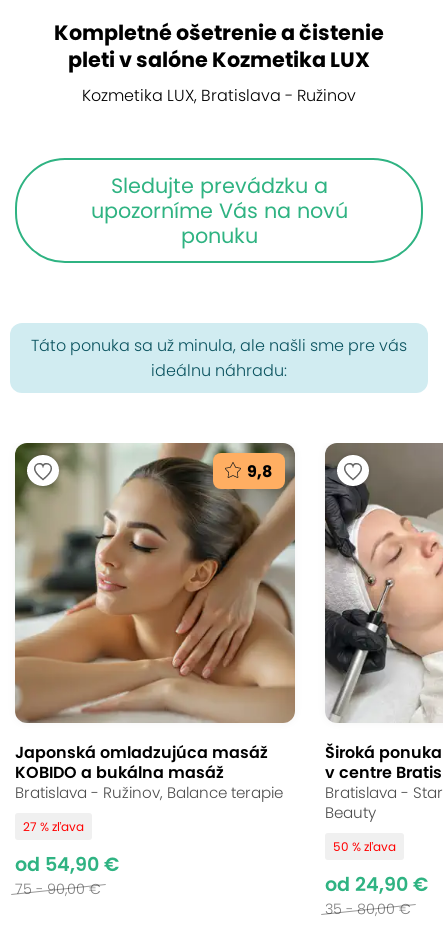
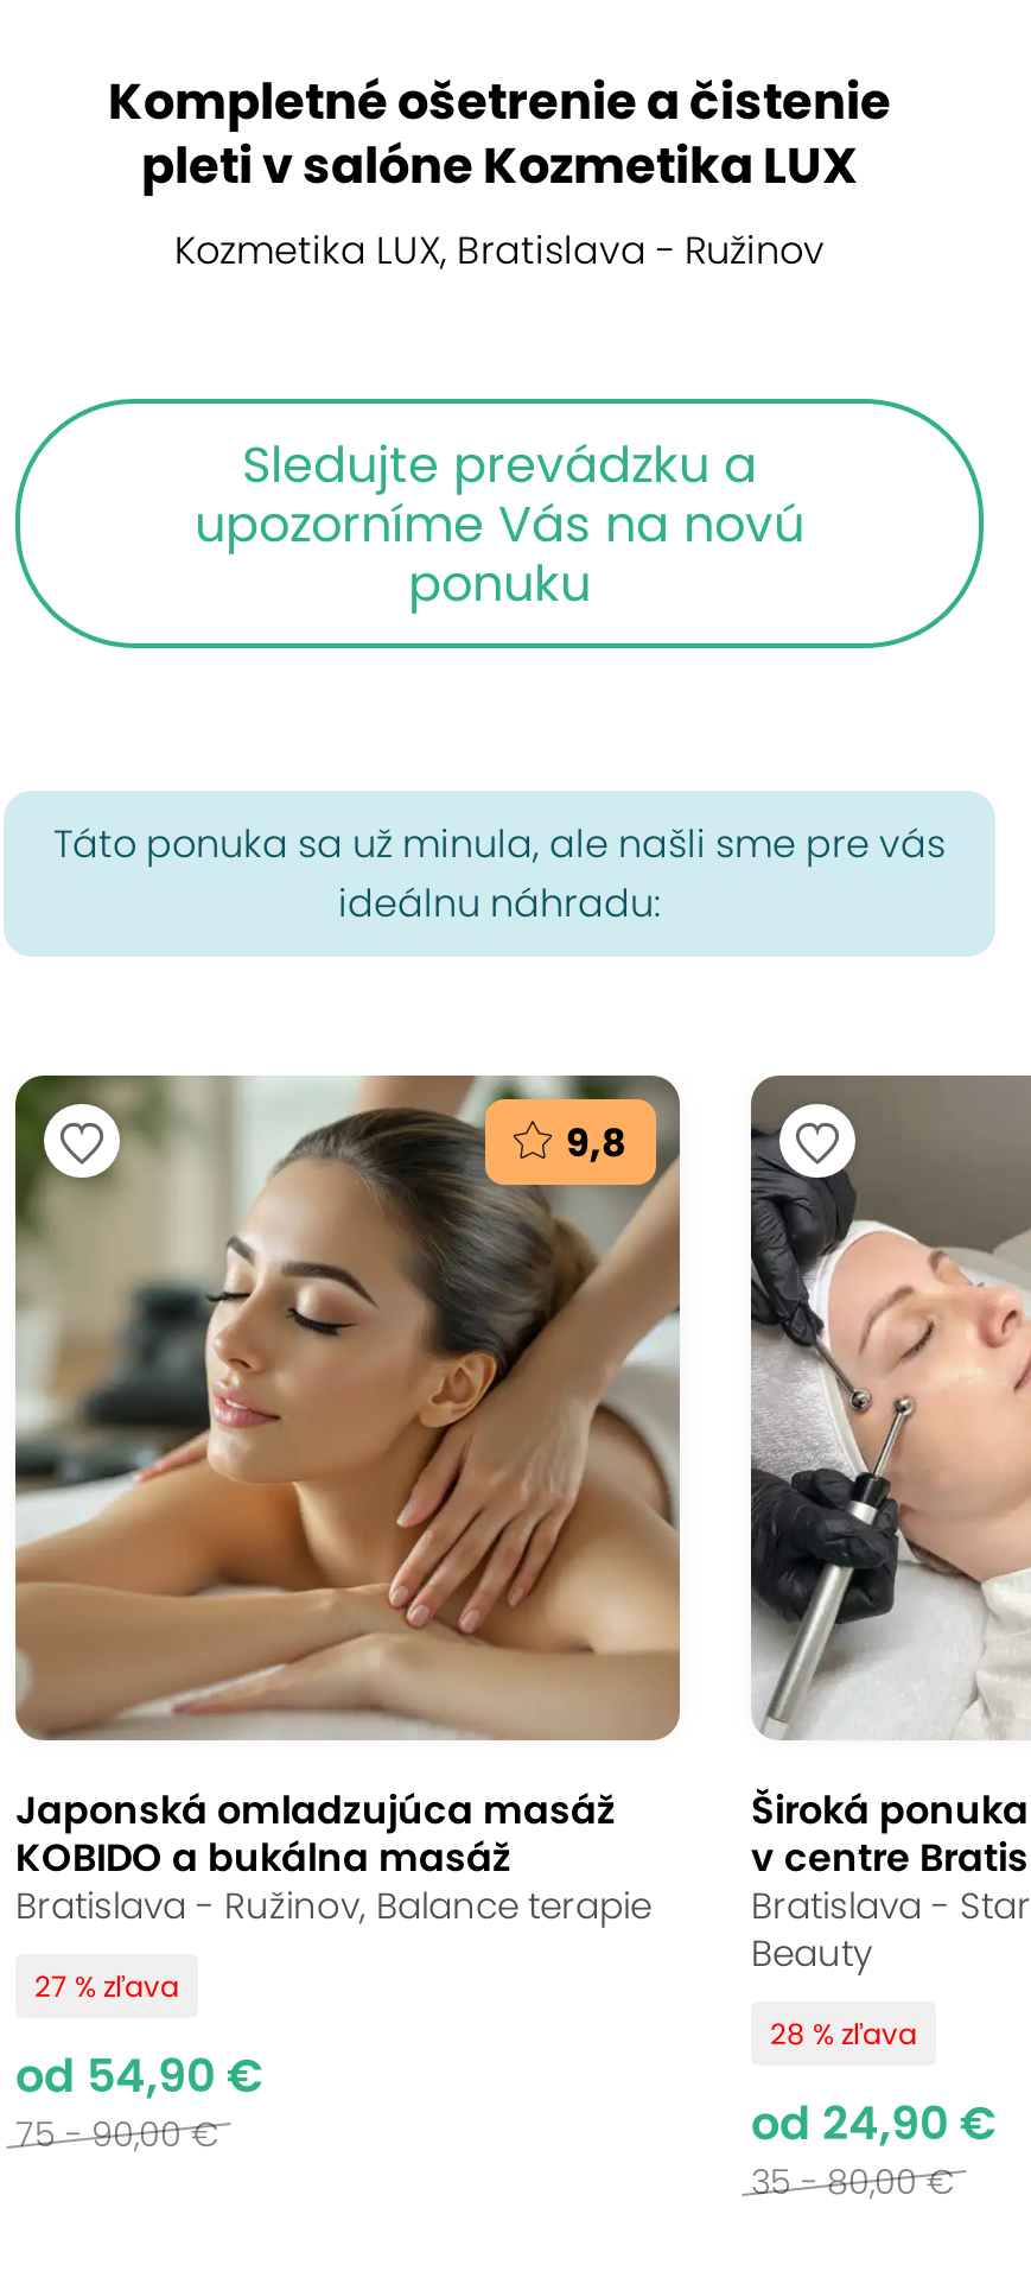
- 50 % zľava
+ 28 % zľava
